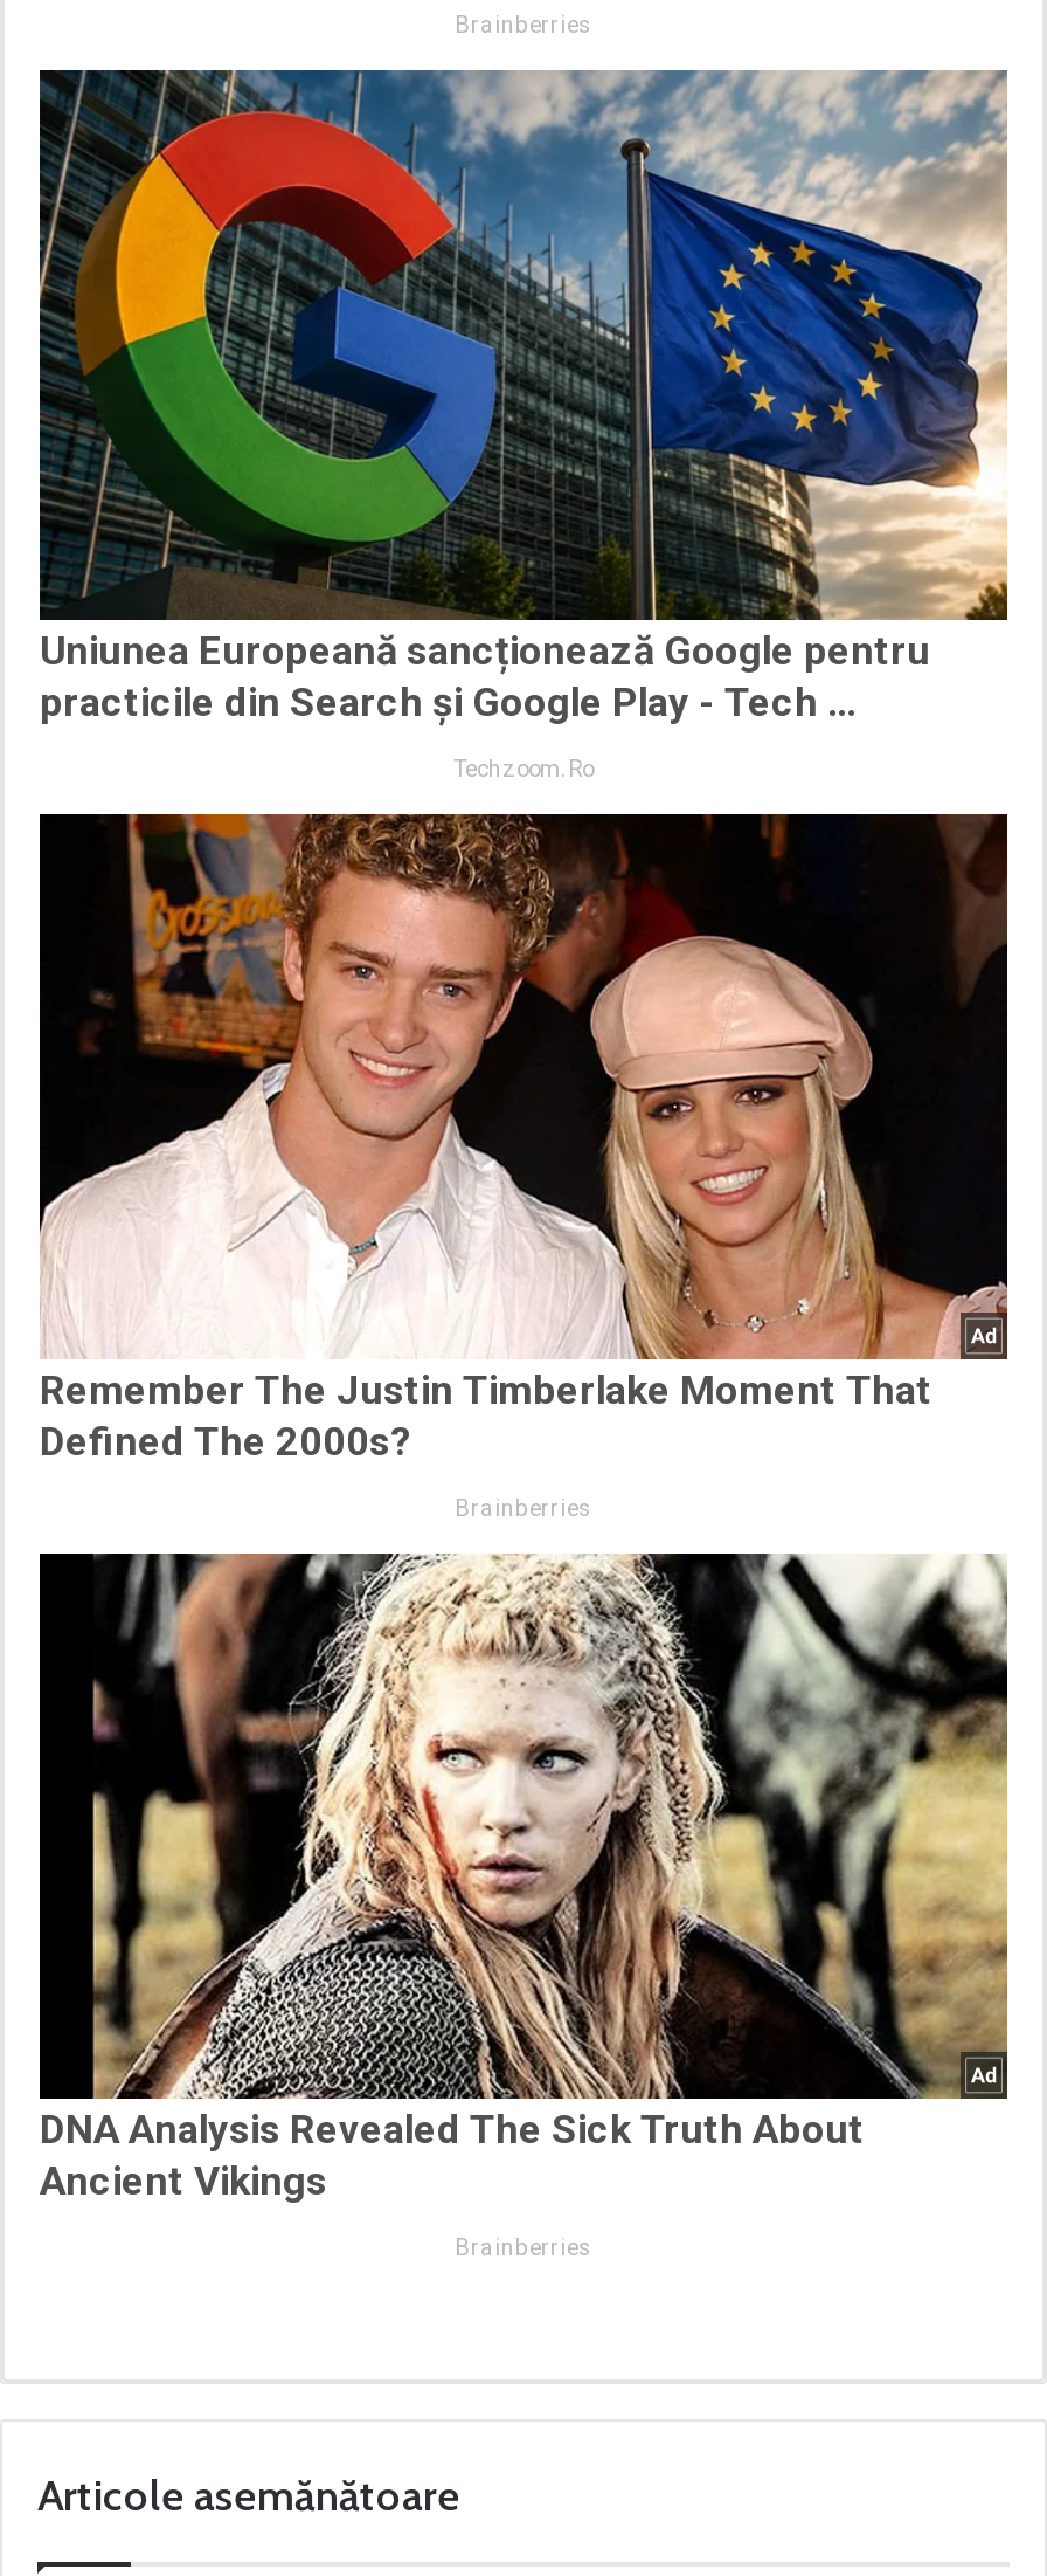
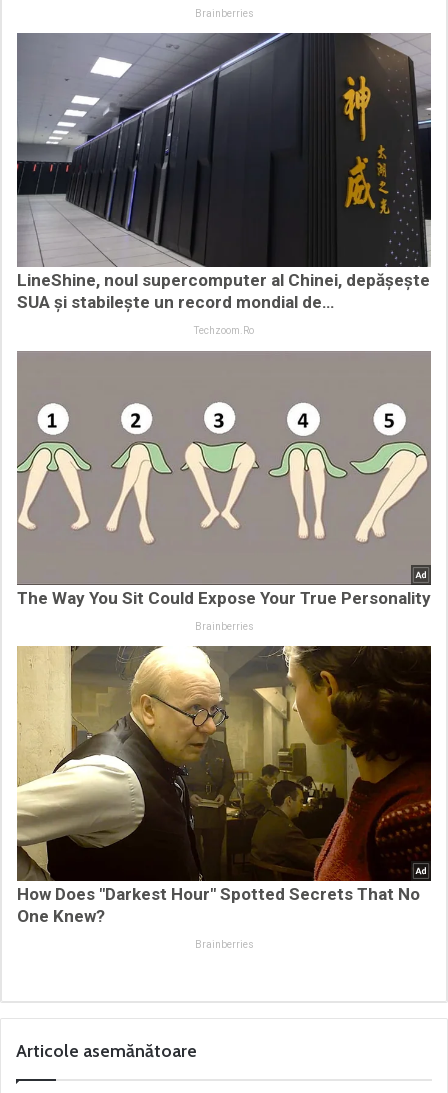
- [image]
- Uniunea Europeană sancționează Google pentru
- practicile din Search și Google Play - Tech …
+ [image]
+ LineShine, noul supercomputer al Chinei, depășește
+ SUA și stabilește un record mondial de…

- [image]
- Remember The Justin Timberlake Moment That
- Defined The 2000s?
+ [image]
+ The Way You Sit Could Expose Your True Personality

- [image]
- DNA Analysis Revealed The Sick Truth About
- Ancient Vikings
+ [image]
+ How Does "Darkest Hour" Spotted Secrets That No
+ One Knew?
